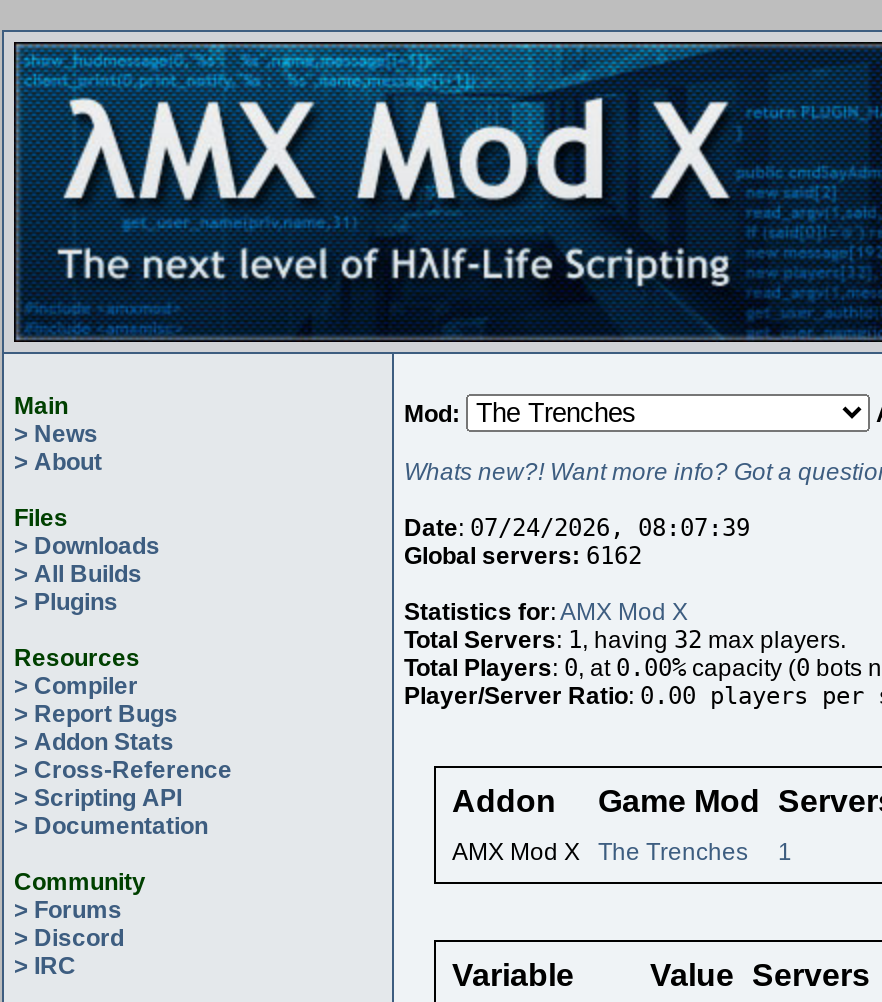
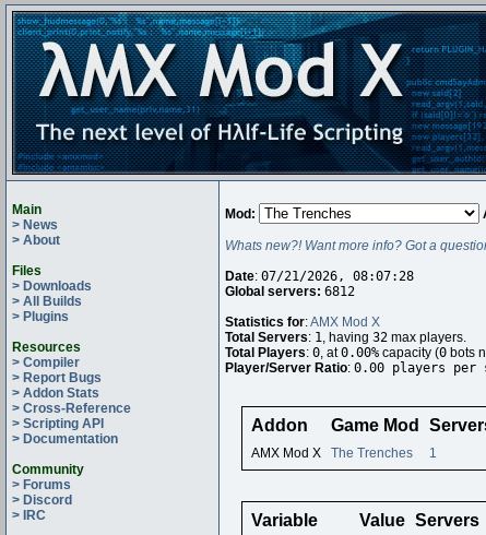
- Date: 07/24/2026, 08:07:39
+ Date: 07/21/2026, 08:07:28

- Global servers: 6162
+ Global servers: 6812
